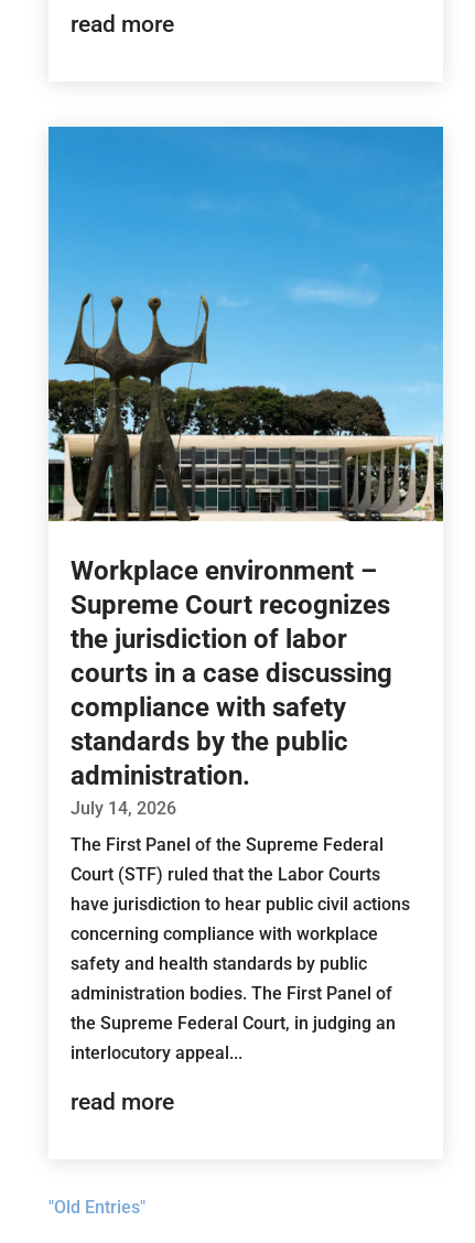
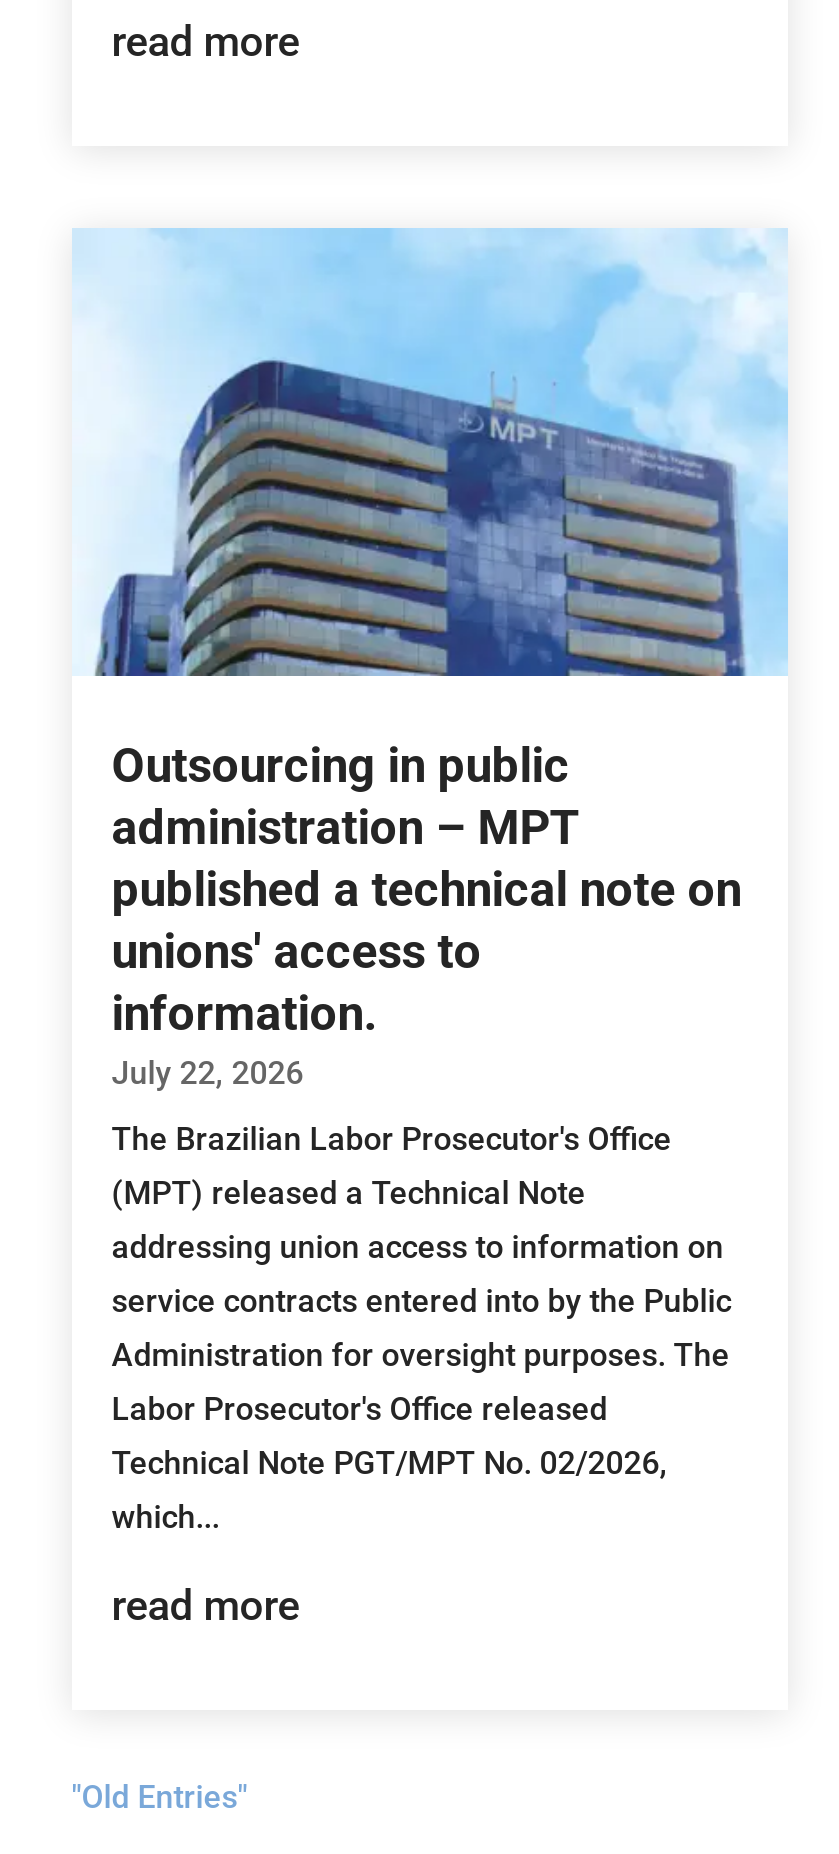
- [image]
- Workplace environment –
- Supreme Court recognizes
- the jurisdiction of labor
- courts in a case discussing
- compliance with safety
- standards by the public
- administration.
- July 14, 2026
+ [image]
+ Outsourcing in public
+ administration – MPT
+ published a technical note on
+ unions' access to
+ information.
+ July 22, 2026

- The First Panel of the Supreme Federal
- Court (STF) ruled that the Labor Courts
- have jurisdiction to hear public civil actions
- concerning compliance with workplace
- safety and health standards by public
- administration bodies. The First Panel of
- the Supreme Federal Court, in judging an
- interlocutory appeal...
+ The Brazilian Labor Prosecutor's Office
+ (MPT) released a Technical Note
+ addressing union access to information on
+ service contracts entered into by the Public
+ Administration for oversight purposes. The
+ Labor Prosecutor's Office released
+ Technical Note PGT/MPT No. 02/2026,
+ which...
